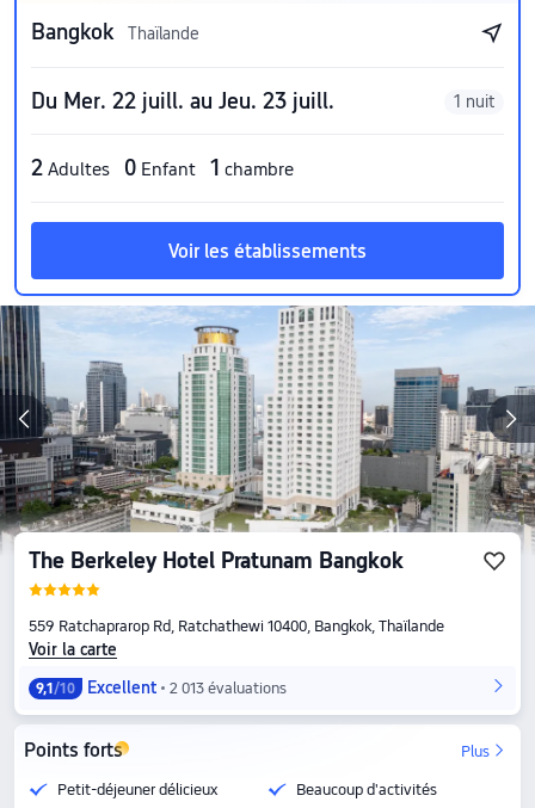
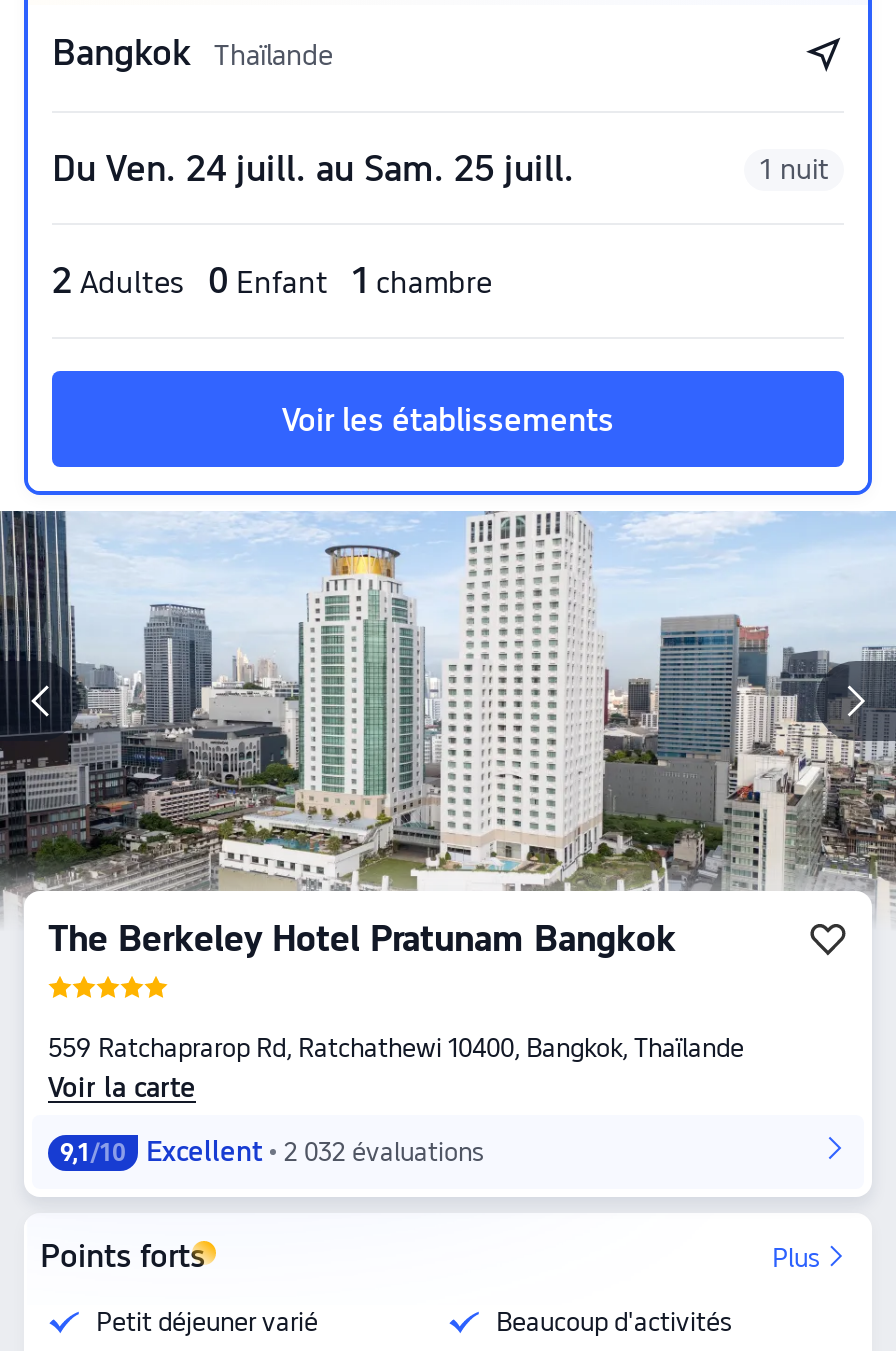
- Du Mer. 22 juill. au Jeu. 23 juill.
+ Du Ven. 24 juill. au Sam. 25 juill.

- 9,1 /10 Excellent 2 013 évaluations
+ 9,1 /10 Excellent 2 032 évaluations

- Petit-déjeuner délicieux
+ Petit déjeuner varié
